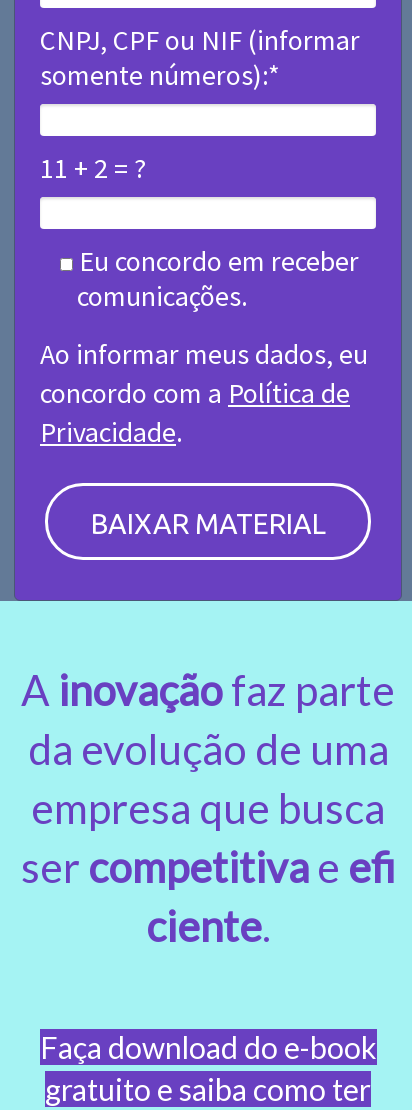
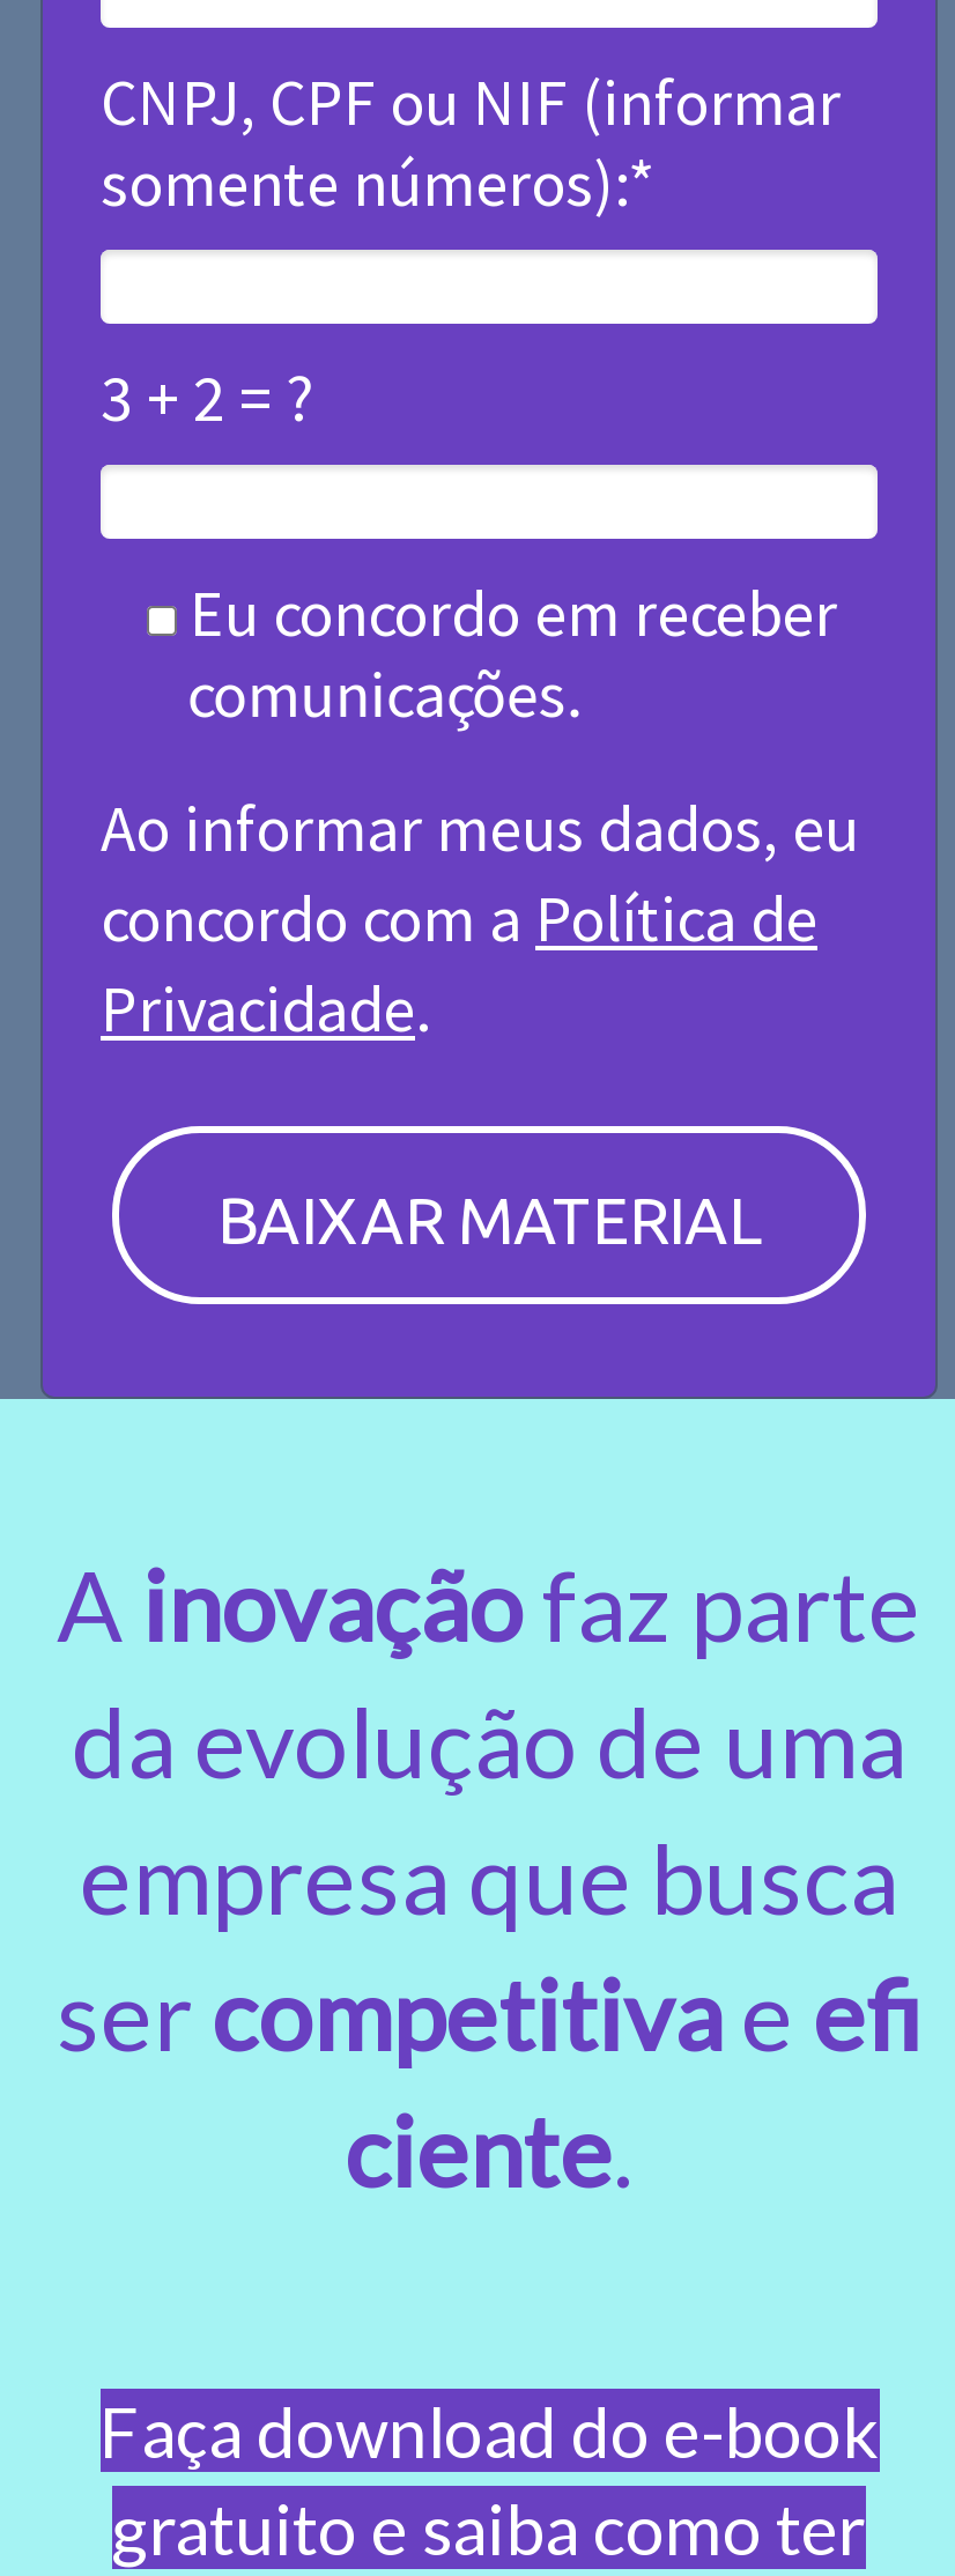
- 11 + 2 = ?
+ 3 + 2 = ?
